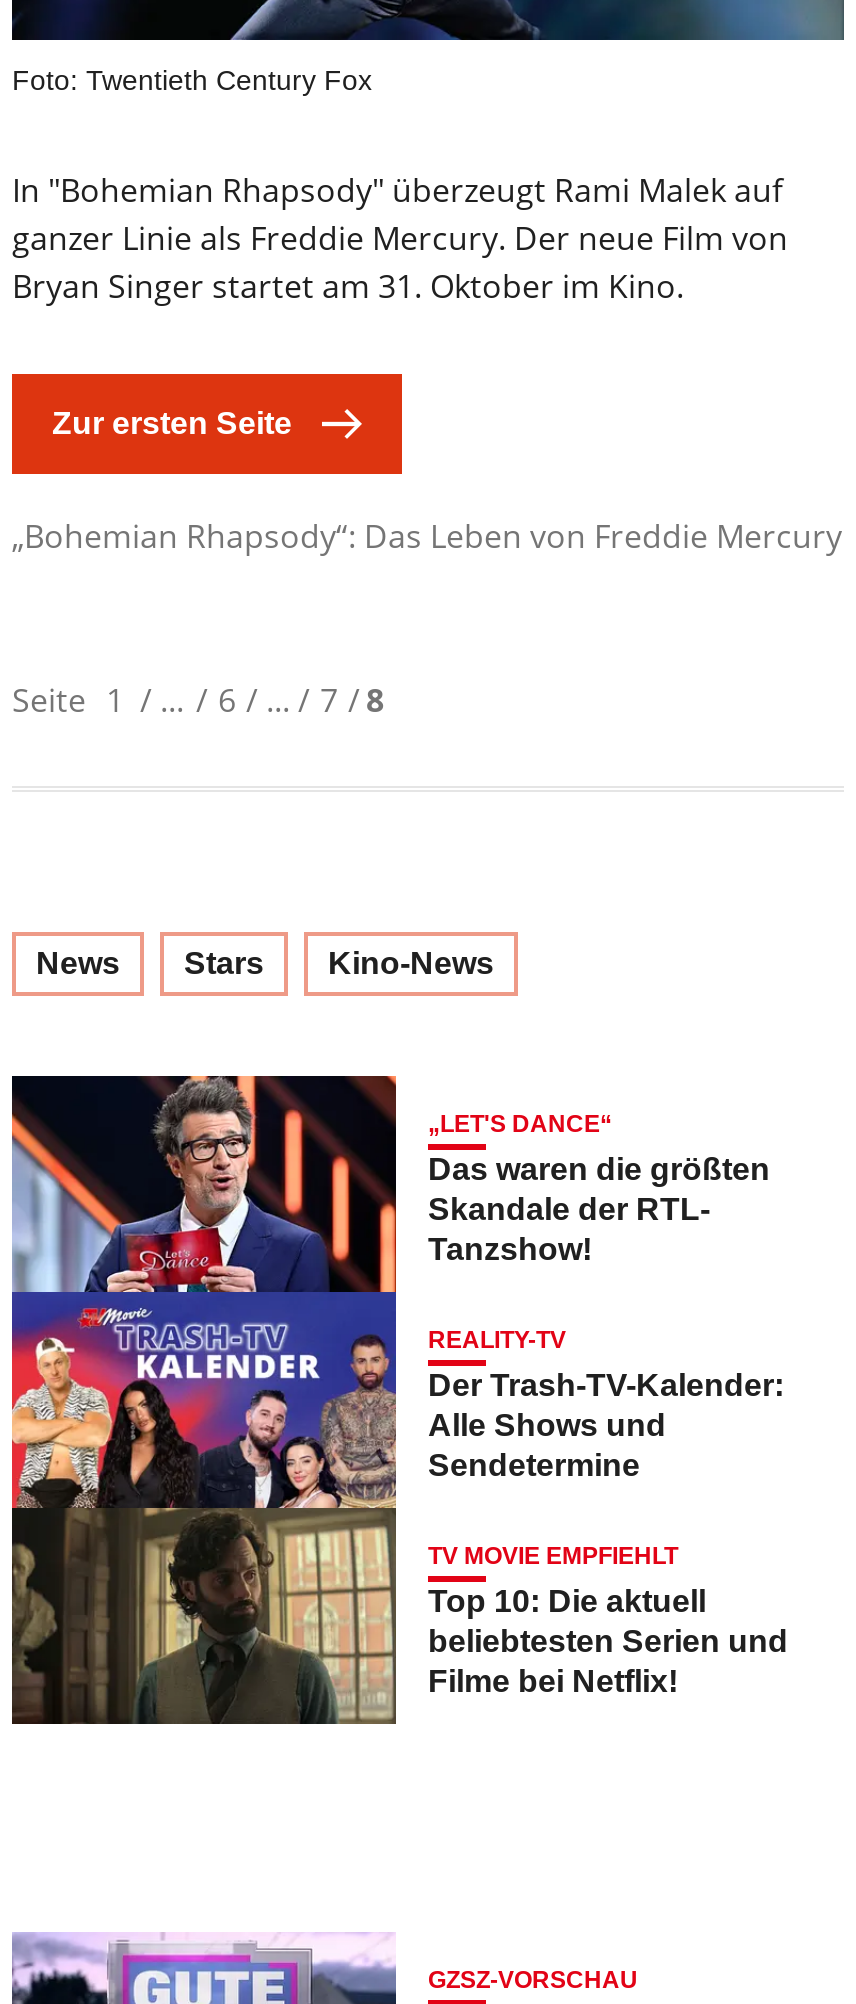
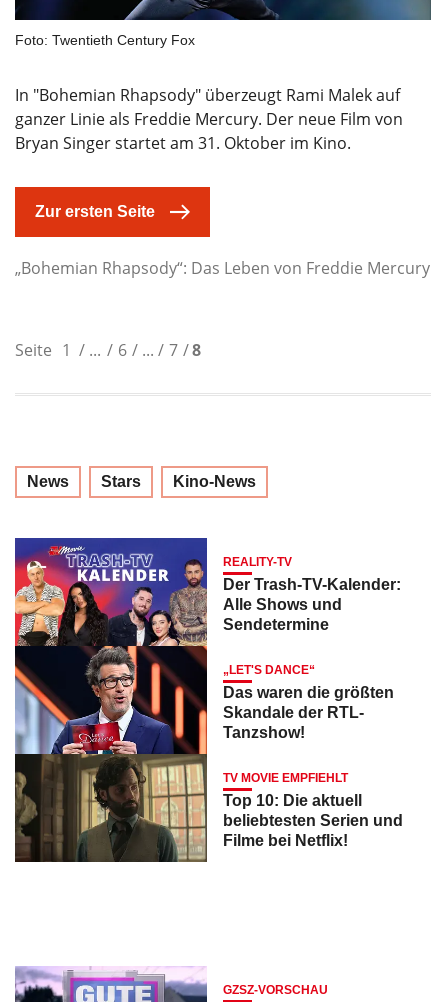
moved down: [image] | „LET'S DANCE“ | Das waren die größten | Skandale der RTL- | Tanzshow!

moved up: REALITY-TV | Der Trash-TV-Kalender: | Alle Shows und | Sendetermine
